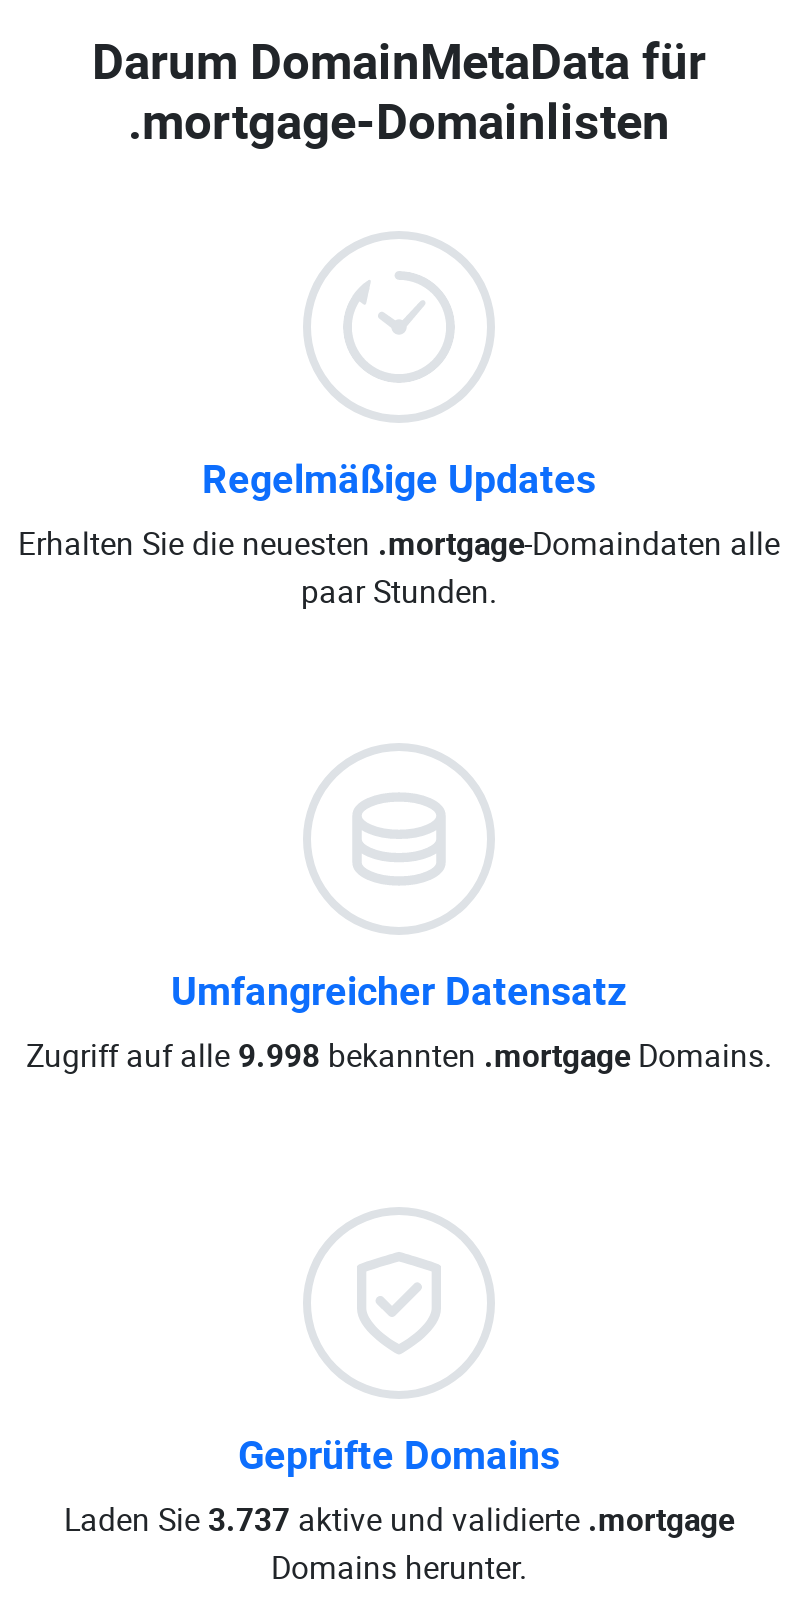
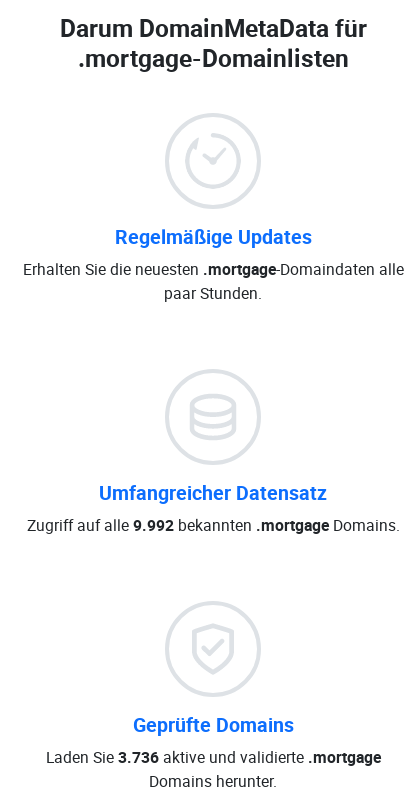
- Zugriff auf alle 9.998 bekannten.mortgage Domains.
+ Zugriff auf alle 9.992 bekannten.mortgage Domains.

- Laden Sie 3.737 aktive und validierte.mortgage
+ Laden Sie 3.736 aktive und validierte.mortgage
